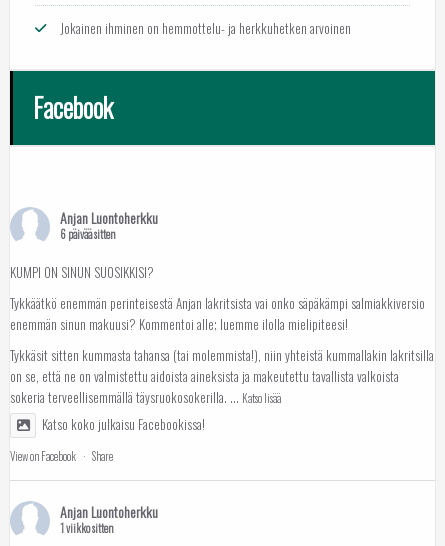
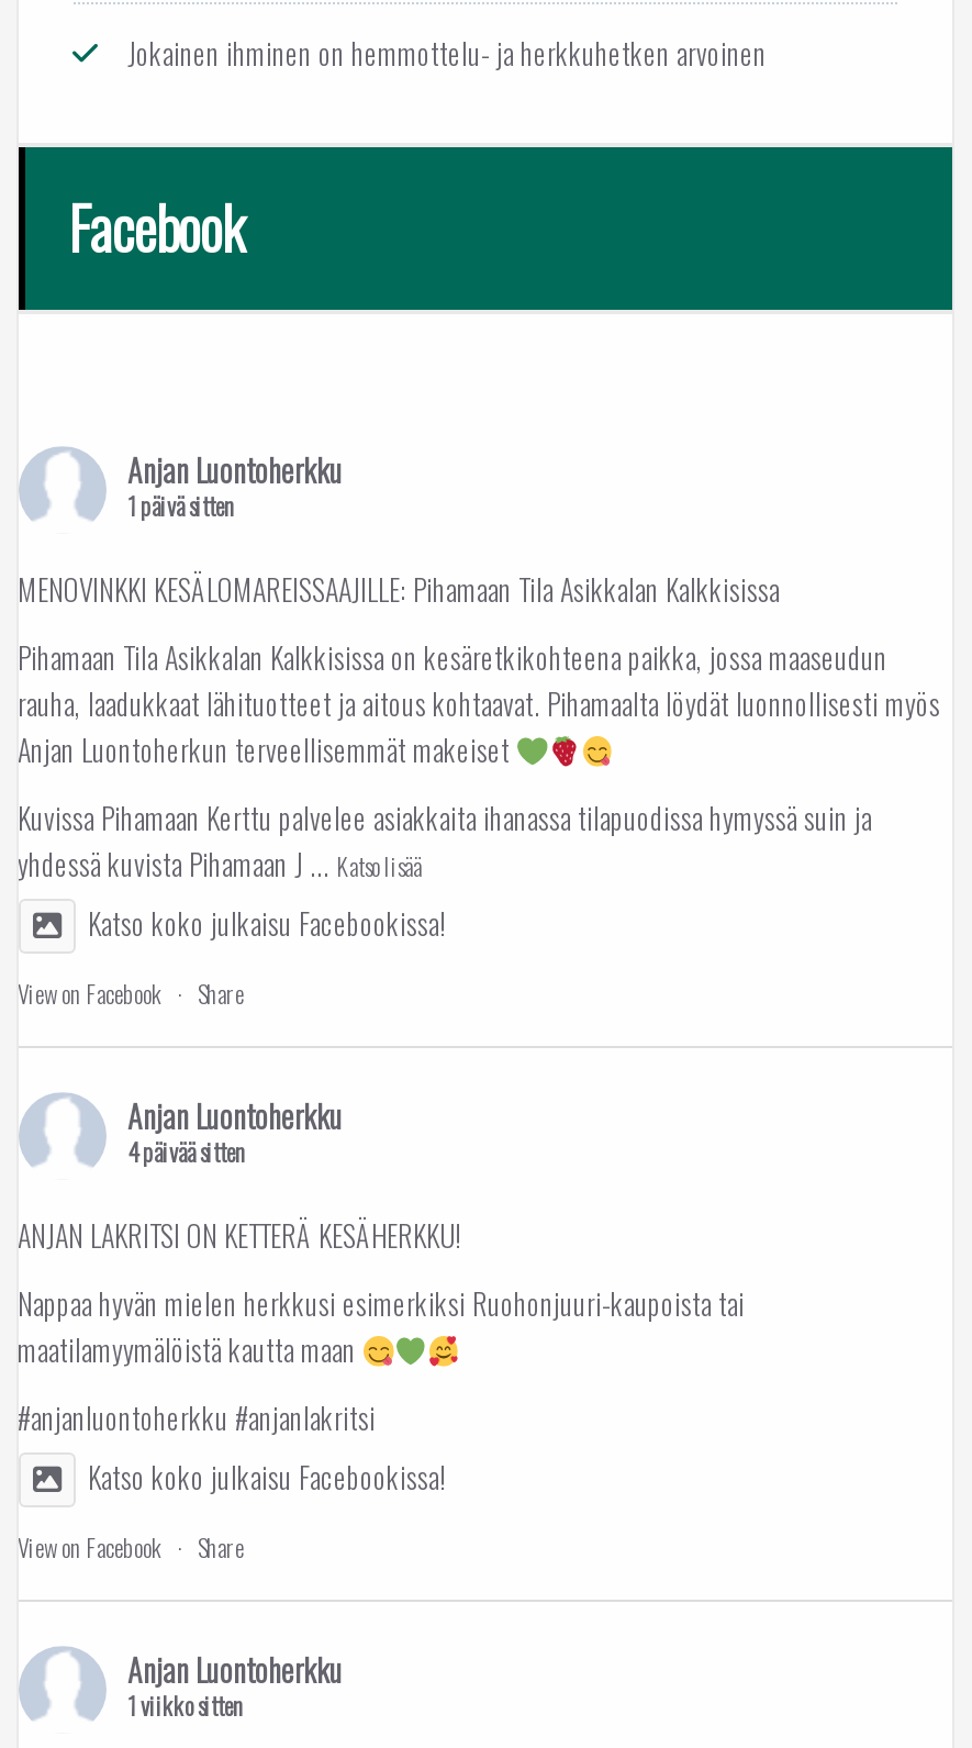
- 6 päivää sitten
- KUMPI ON SINUN SUOSIKKISI?
- Tykkäätkö enemmän perinteisestä Anjan lakritsista vai onko säpäkämpi salmiakkiversio
- enemmän sinun makuusi? Kommentoi alle; luemme ilolla mielipiteesi!
- Tykkäsit sitten kummasta tahansa (tai molemmista!), niin yhteistä kummallakin lakritsilla
- on se, että ne on valmistettu aidoista aineksista ja makeutettu tavallista valkoista
- sokeria terveellisemmällä täysruokosokerilla. ... Katso lisää
+ 1 päivä sitten
+ MENOVINKKI KESÄLOMAREISSAAJILLE: Pihamaan Tila Asikkalan Kalkkisissa
+ Pihamaan Tila Asikkalan Kalkkisissa on kesäretkikohteena paikka, jossa maaseudun
+ rauha, laadukkaat lähituotteet ja aitous kohtaavat. Pihamaalta löydät luonnollisesti myös
+ Anjan Luontoherkun terveellisemmät makeiset
+ Kuvissa Pihamaan Kerttu palvelee asiakkaita ihanassa tilapuodissa hymyssä suin ja
+ yhdessä kuvista Pihamaan J ... Katso lisää
+ Katso koko julkaisu Facebookissa!
+ View on Facebook
+ Share
+ Anjan Luontoherkku
+ 4 päivää sitten
+ ANJAN LAKRITSI ON KETTERÄ KESÄHERKKU!
+ Nappaa hyvän mielen herkkusi esimerkiksi Ruohonjuuri-kaupoista tai
+ maatilamyymälöistä kautta maan
+ #anjanluontoherkku #anjanlakritsi
